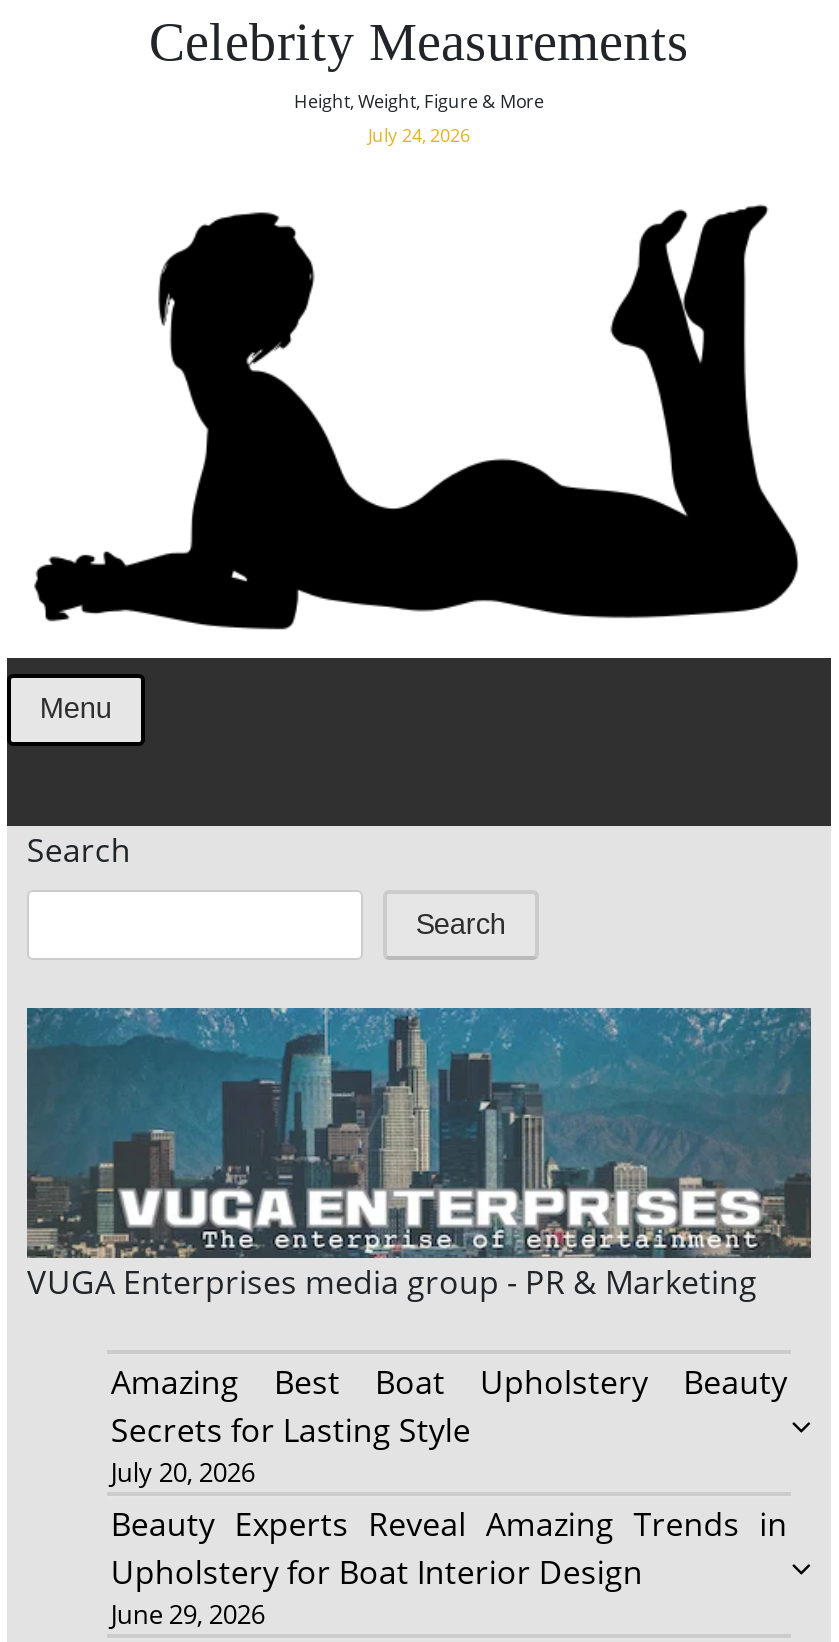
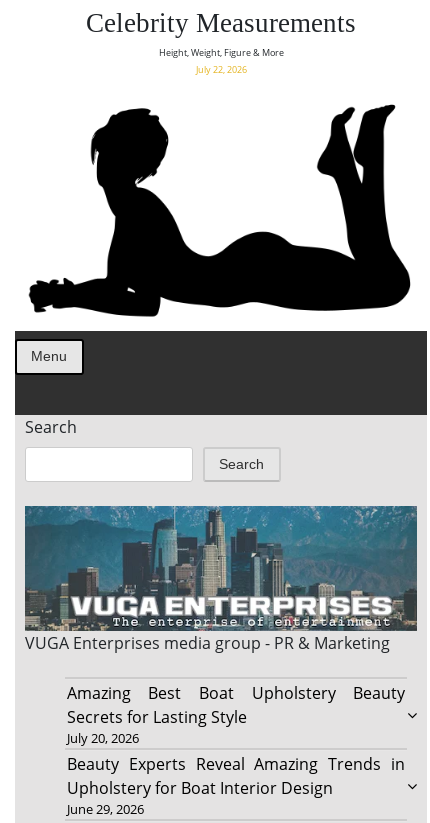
- July 24, 2026
+ July 22, 2026
